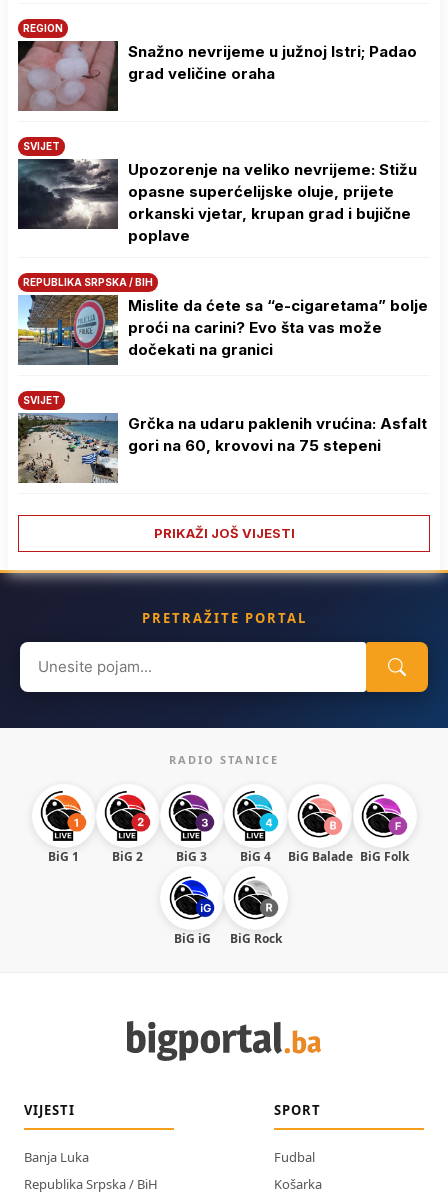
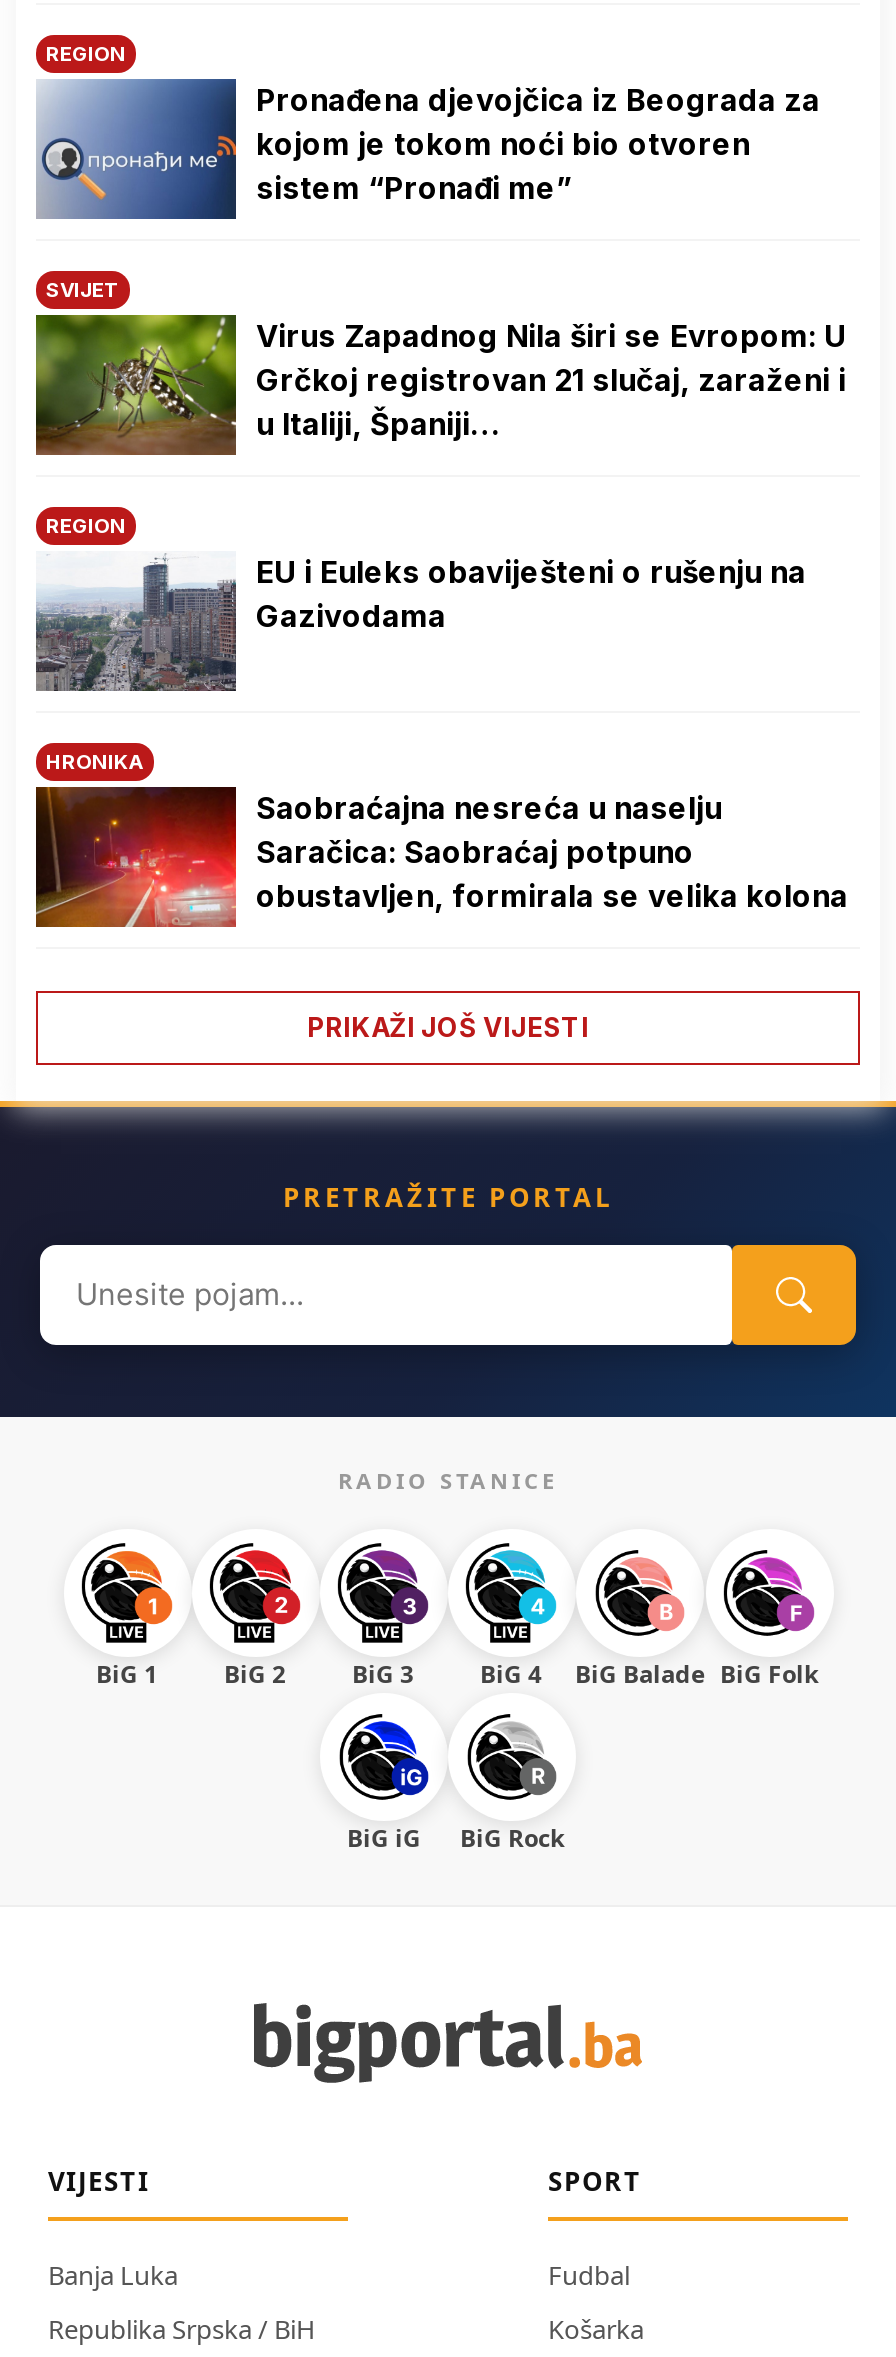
- [image]
- Snažno nevrijeme u južnoj Istri; Padao
- grad veličine oraha
+ [image]
+ Pronađena djevojčica iz Beograda za
+ kojom je tokom noći bio otvoren
+ sistem “Pronađi me”

- [image]
- Upozorenje na veliko nevrijeme: Stižu
- opasne superćelijske oluje, prijete
- orkanski vjetar, krupan grad i bujične
- poplave
+ [image]
+ Virus Zapadnog Nila širi se Evropom: U
+ Grčkoj registrovan 21 slučaj, zaraženi i
+ u Italiji, Španiji…

- [image]
- REPUBLIKA SRPSKA / BIH
- Mislite da ćete sa “e-cigaretama” bolje
- proći na carini? Evo šta vas može
- dočekati na granici
+ [image]
+ REGION
+ EU i Euleks obaviješteni o rušenju na
+ Gazivodama

- [image]
- SVIJET
- Grčka na udaru paklenih vrućina: Asfalt
- gori na 60, krovovi na 75 stepeni
+ [image]
+ HRONIKA
+ Saobraćajna nesreća u naselju
+ Saračica: Saobraćaj potpuno
+ obustavljen, formirala se velika kolona
